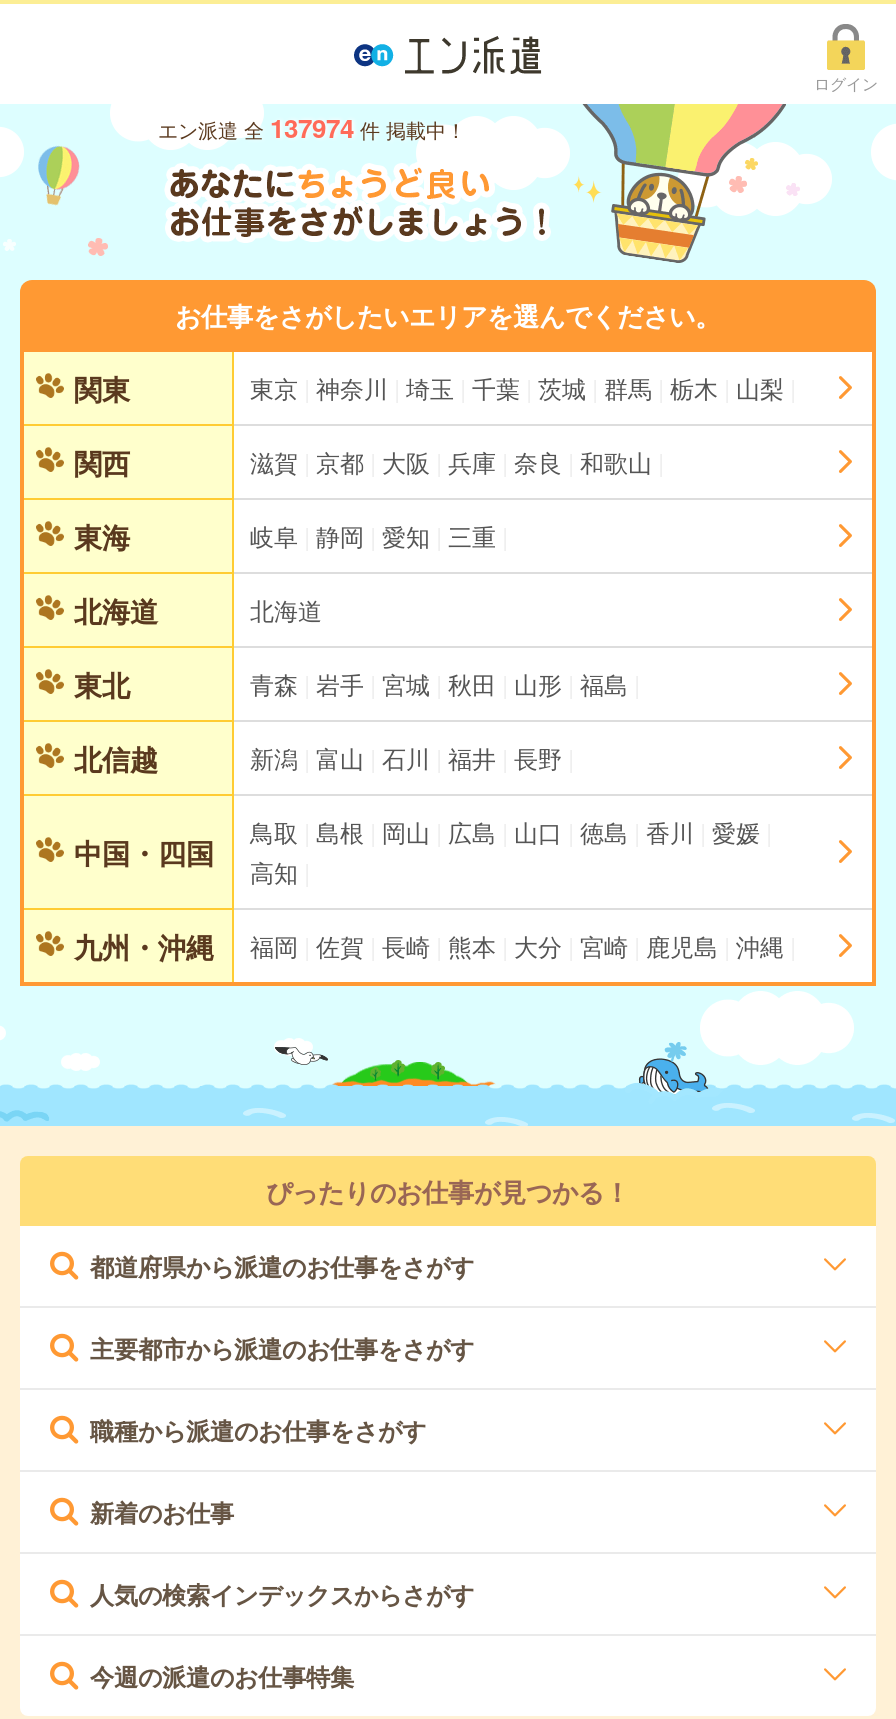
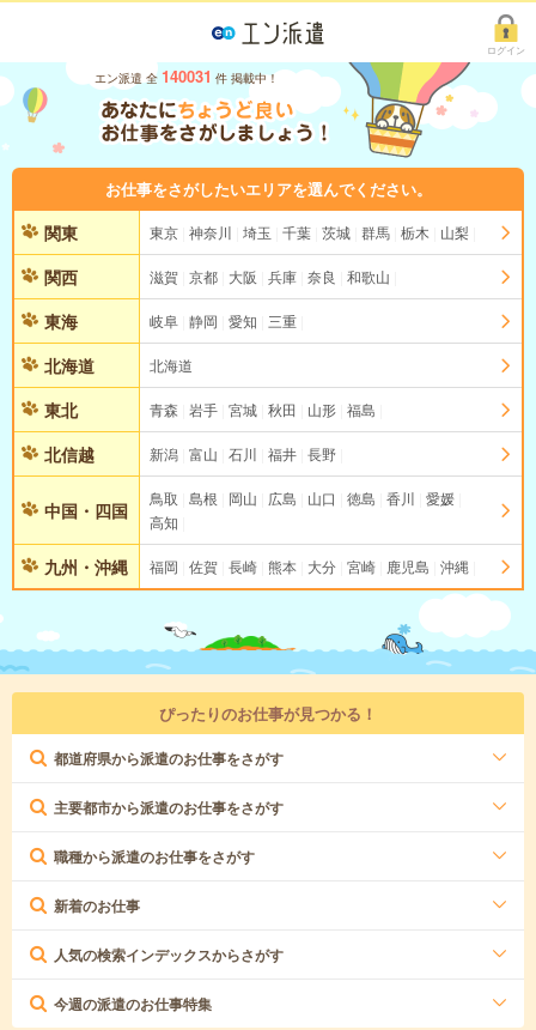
- エン派遣 全 137974 件 掲載中！
+ エン派遣 全 140031 件 掲載中！
